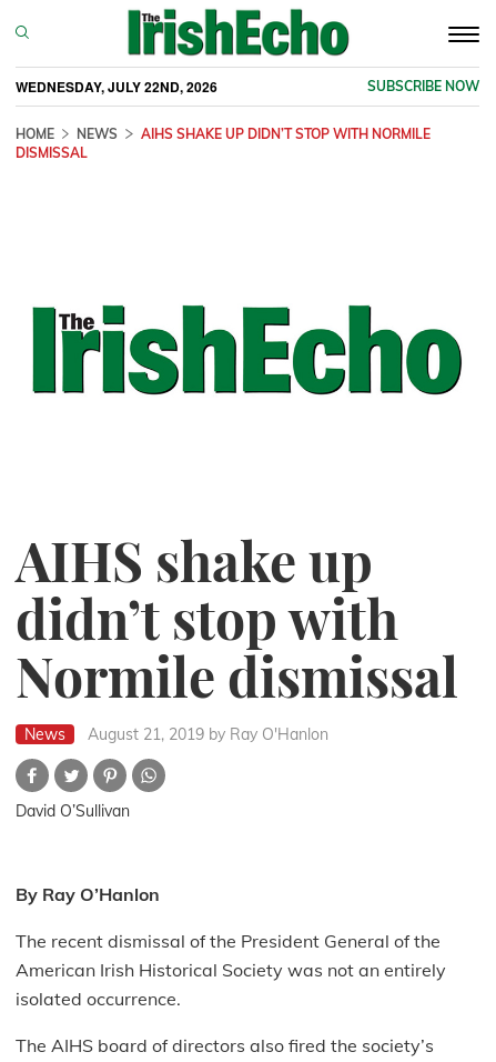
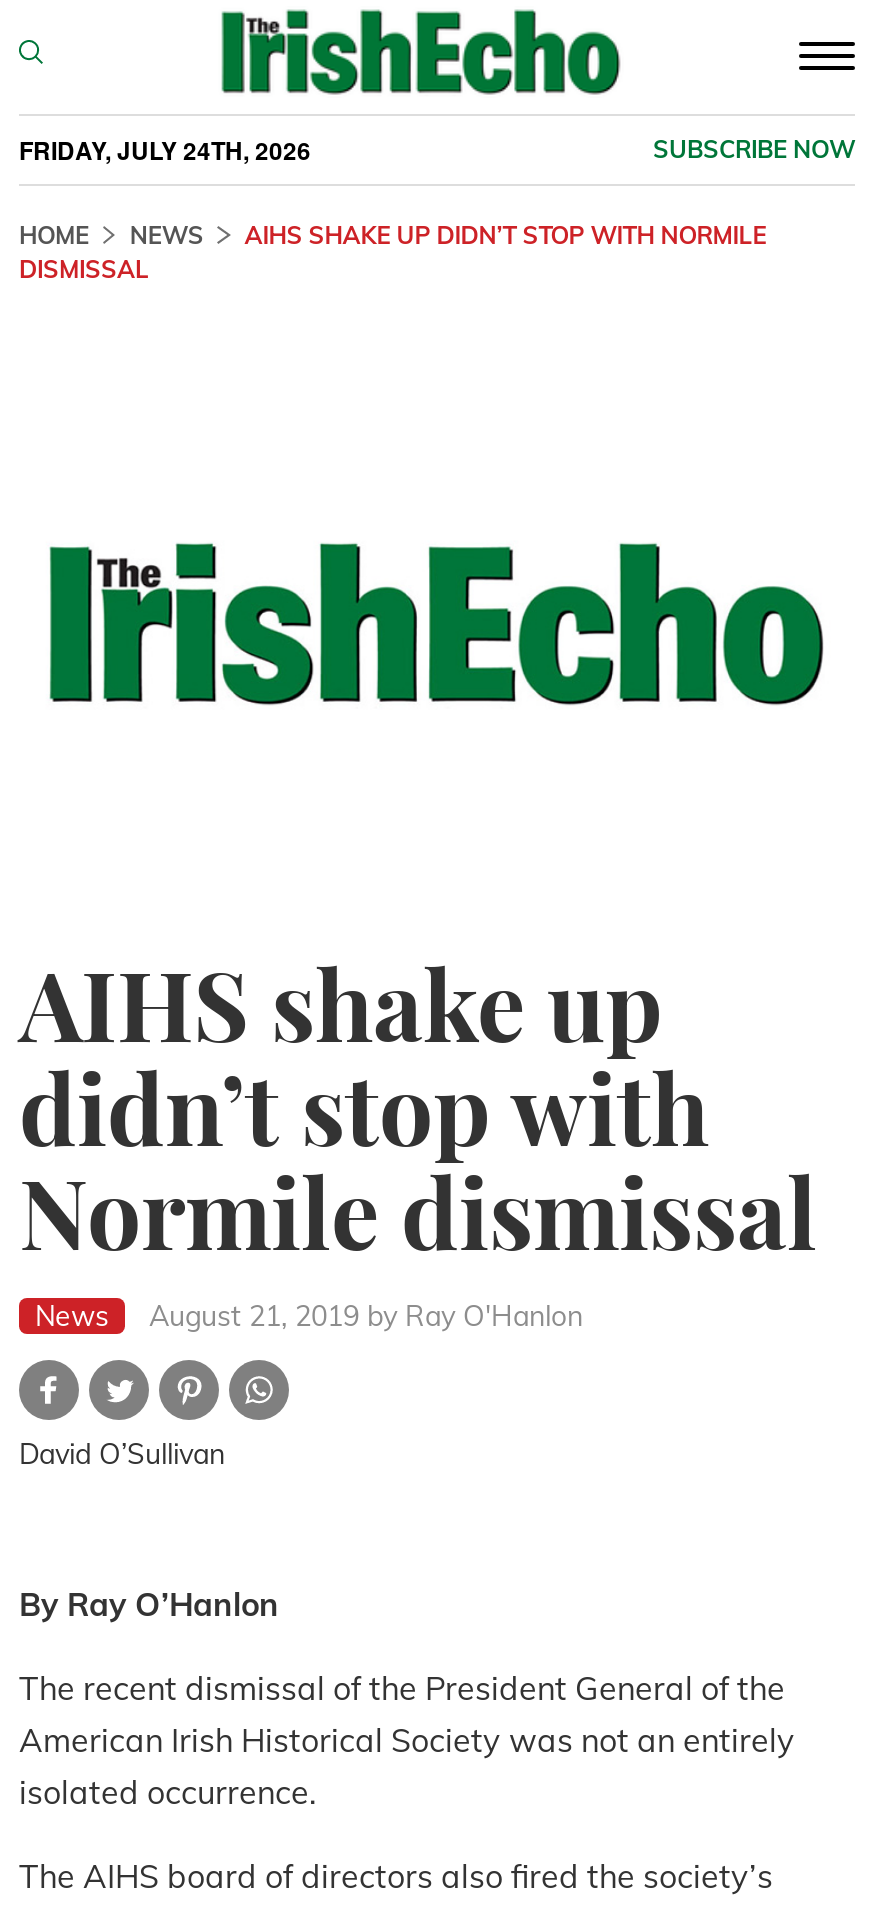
- WEDNESDAY, JULY 22ND, 2026
+ FRIDAY, JULY 24TH, 2026
